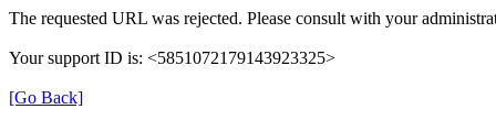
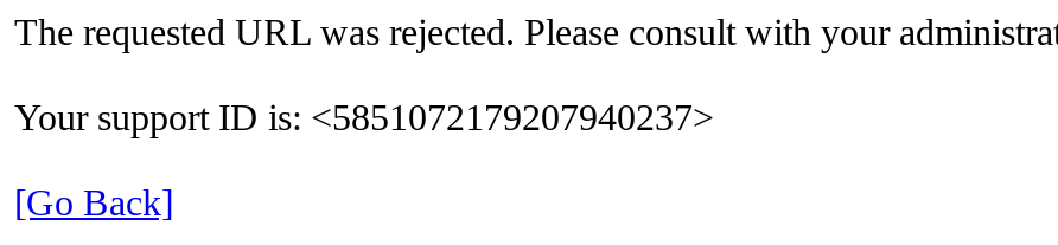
- Your support ID is: <5851072179143923325>
+ Your support ID is: <5851072179207940237>
